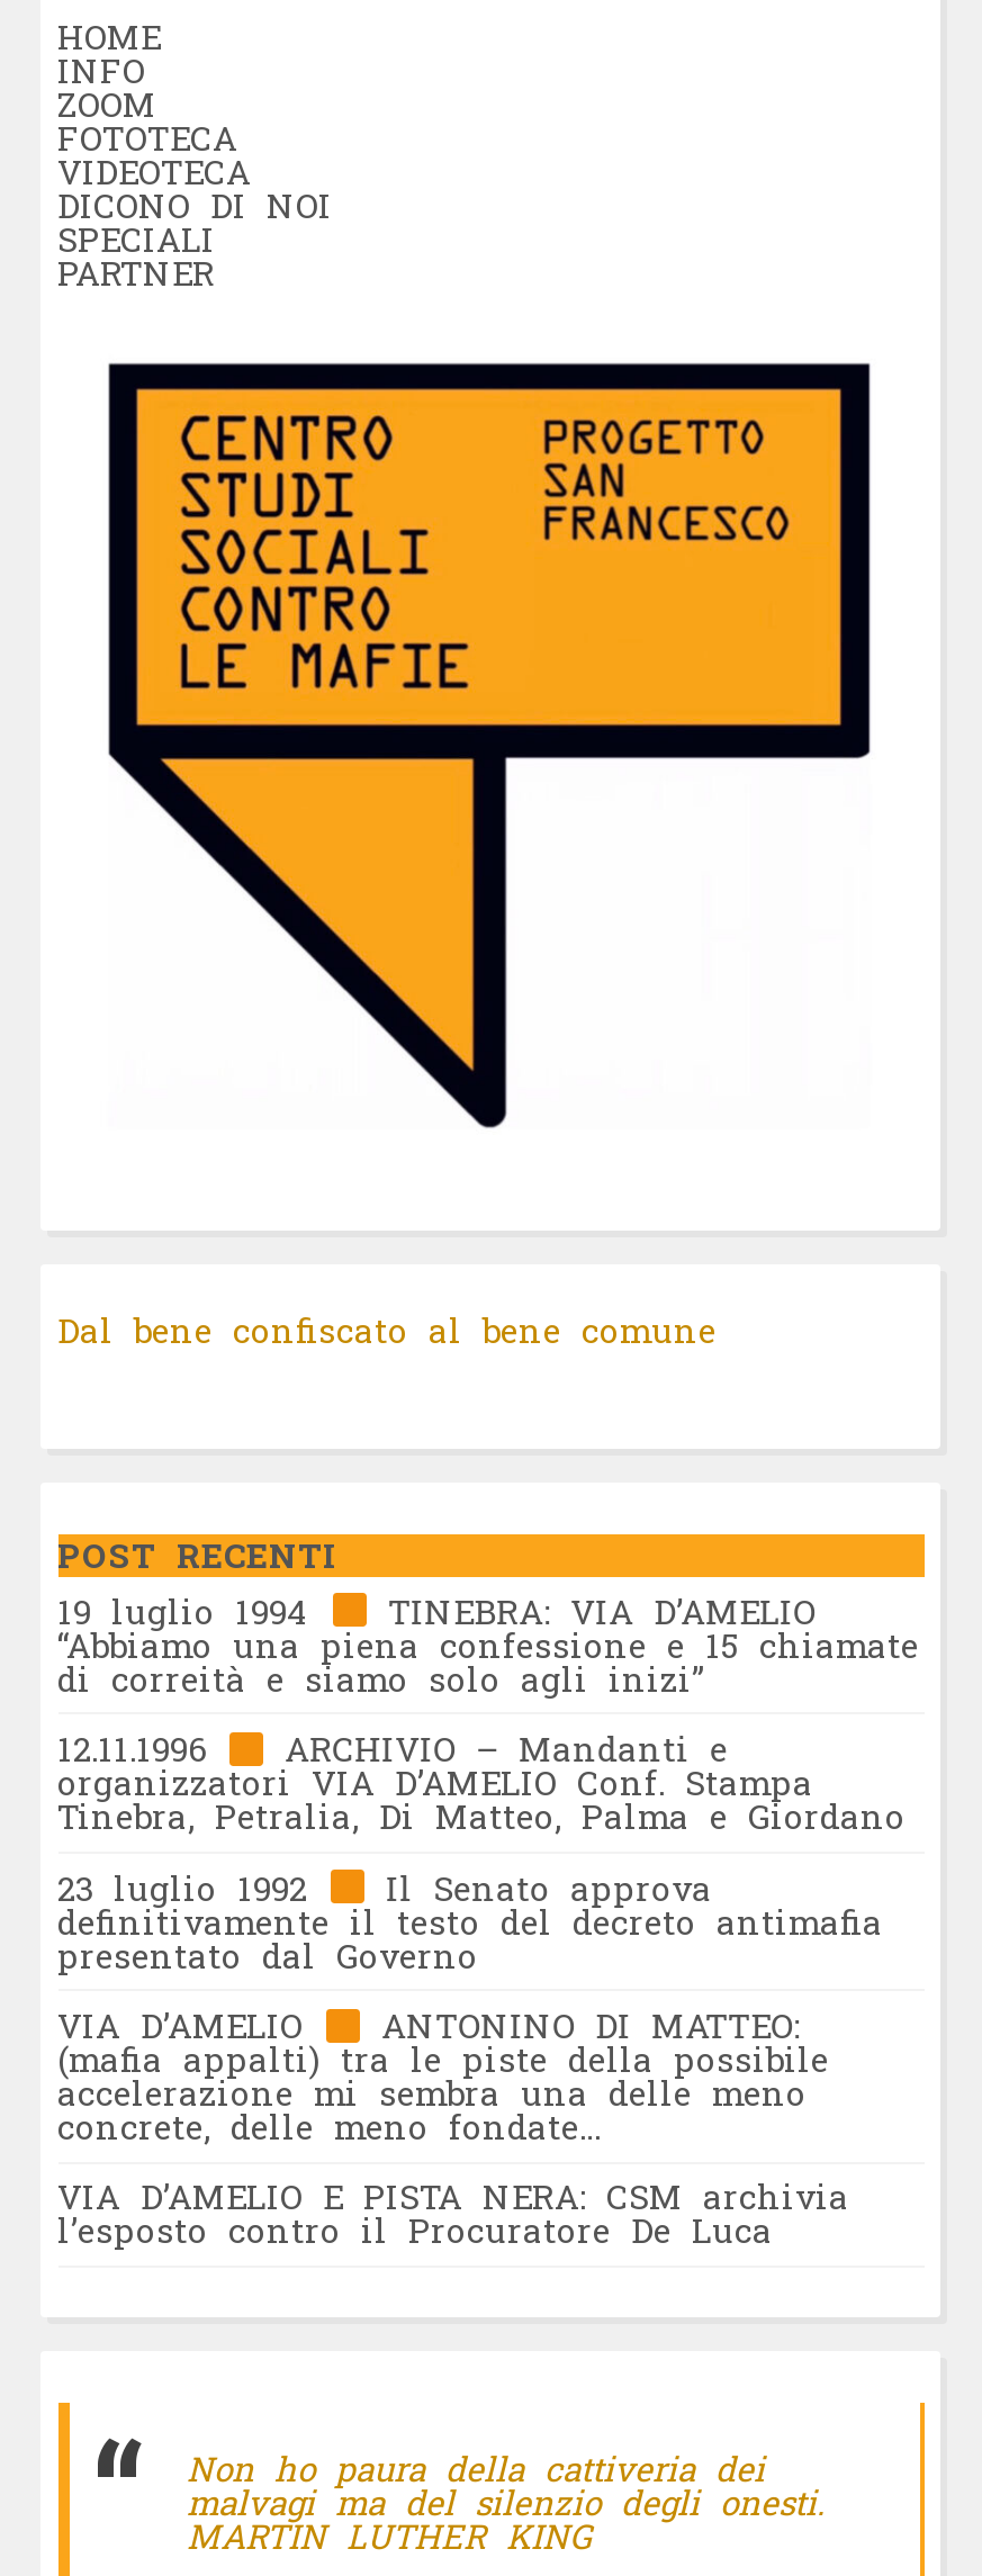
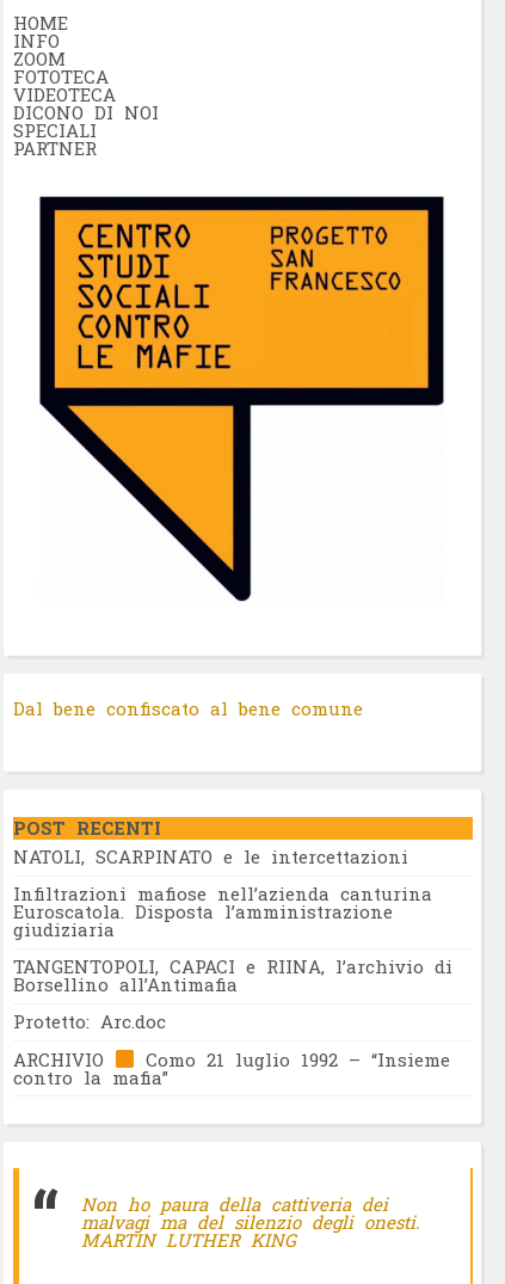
- 19 luglio 1994
- TINEBRA: VIA D’AMELIO
- “Abbiamo una piena confessione e 15 chiamate
- di correità e siamo solo agli inizi”
+ NATOLI, SCARPINATO e le intercettazioni

- 12.11.1996
- ARCHIVIO – Mandanti e
- organizzatori VIA D’AMELIO Conf. Stampa
- Tinebra, Petralia, Di Matteo, Palma e Giordano
+ Infiltrazioni mafiose nell’azienda canturina
+ Euroscatola. Disposta l’amministrazione
+ giudiziaria

- 23 luglio 1992
- Il Senato approva
- definitivamente il testo del decreto antimafia
- presentato dal Governo
+ TANGENTOPOLI, CAPACI e RIINA, l’archivio di
+ Borsellino all’Antimafia

- VIA D’AMELIO
- ANTONINO DI MATTEO:
- (mafia appalti) tra le piste della possibile
- accelerazione mi sembra una delle meno
- concrete, delle meno fondate…
+ Protetto: Arc.doc

- VIA D’AMELIO E PISTA NERA: CSM archivia
- l’esposto contro il Procuratore De Luca
+ ARCHIVIO
+ Como 21 luglio 1992 – “Insieme
+ contro la mafia”
